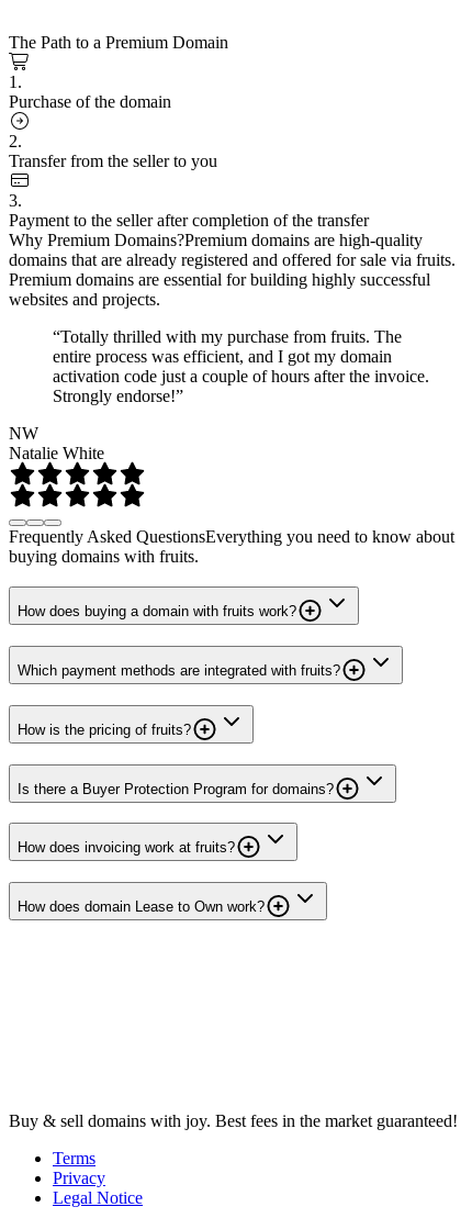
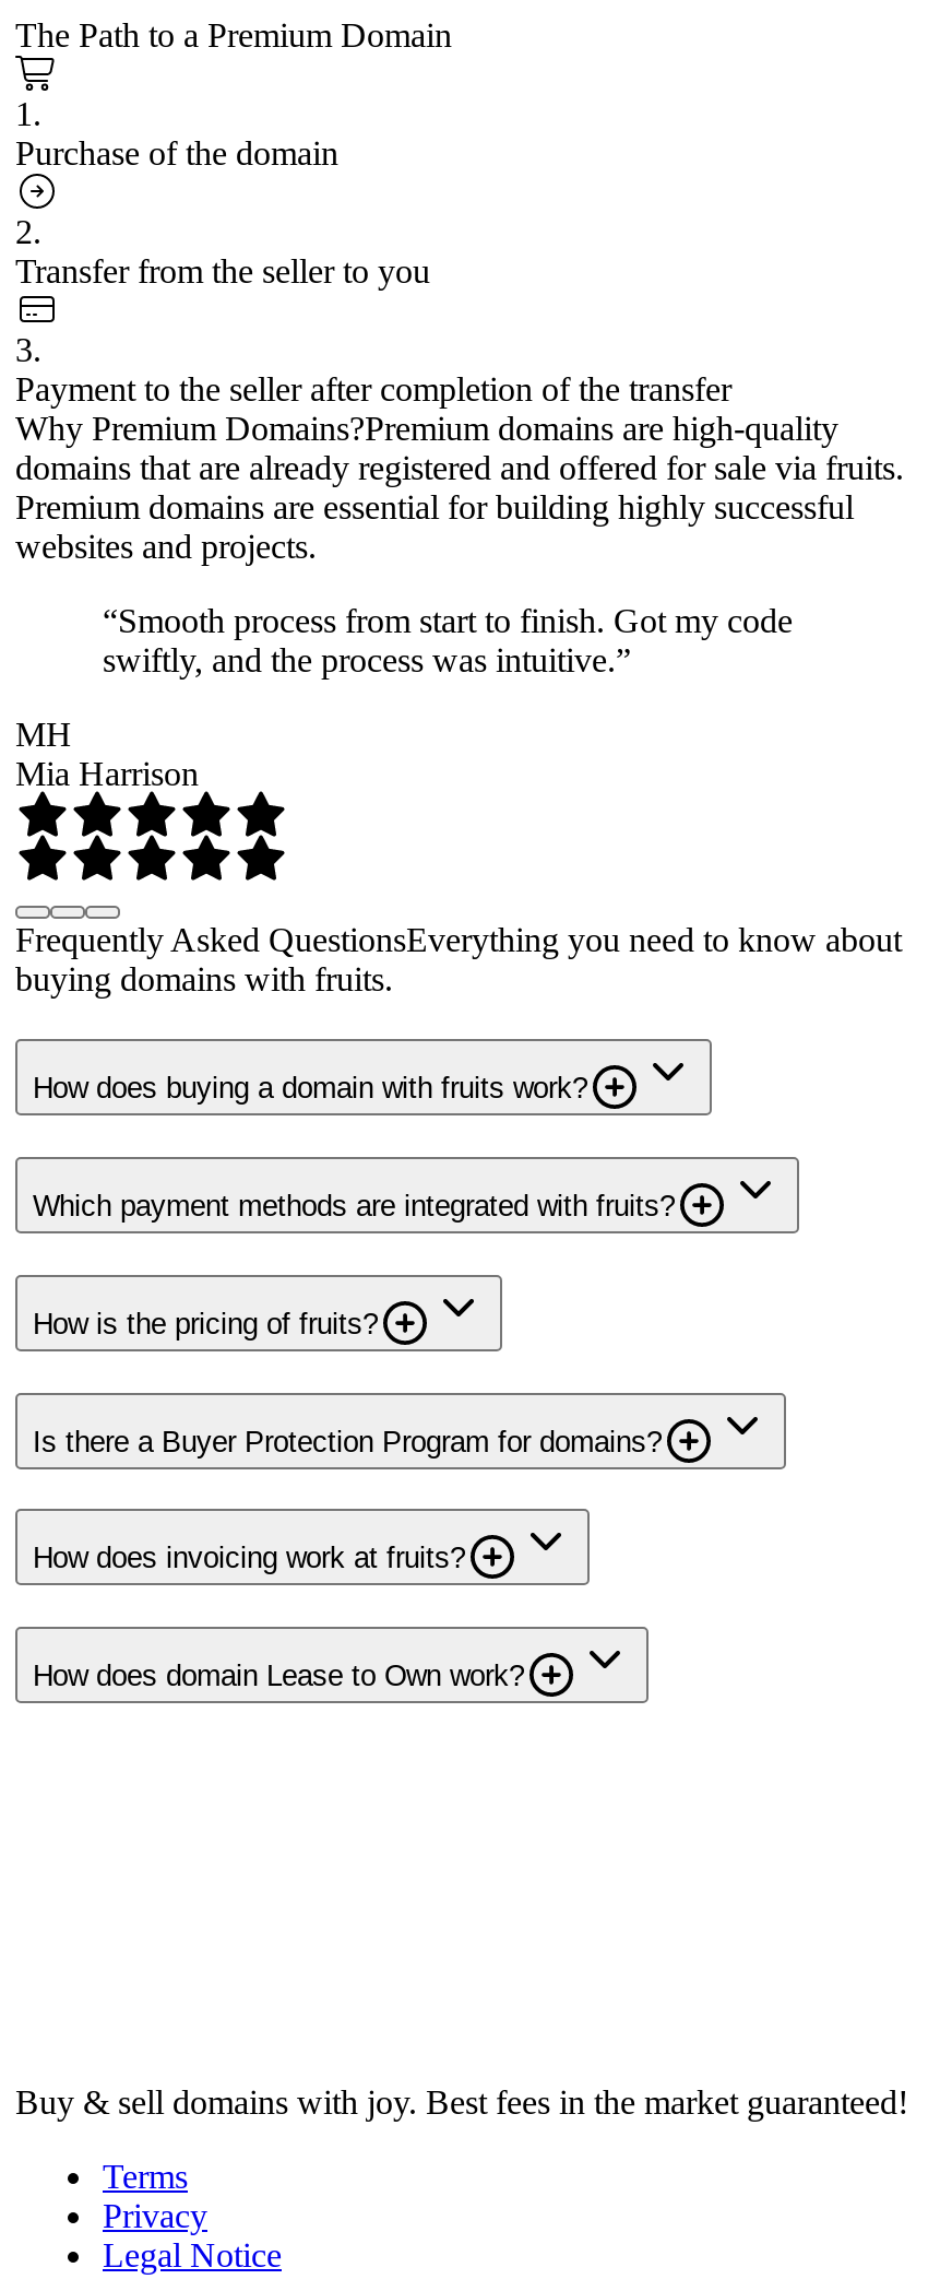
- “Totally thrilled with my purchase from fruits. The
- entire process was efficient, and I got my domain
- activation code just a couple of hours after the invoice.
- Strongly endorse!”
+ “Smooth process from start to finish. Got my code
+ swiftly, and the process was intuitive.”

- NW
- Natalie White
+ MH
+ Mia Harrison
